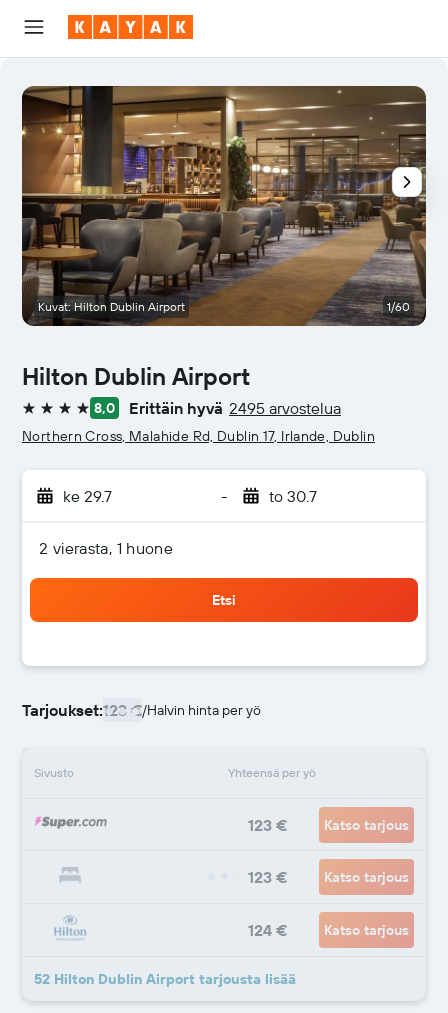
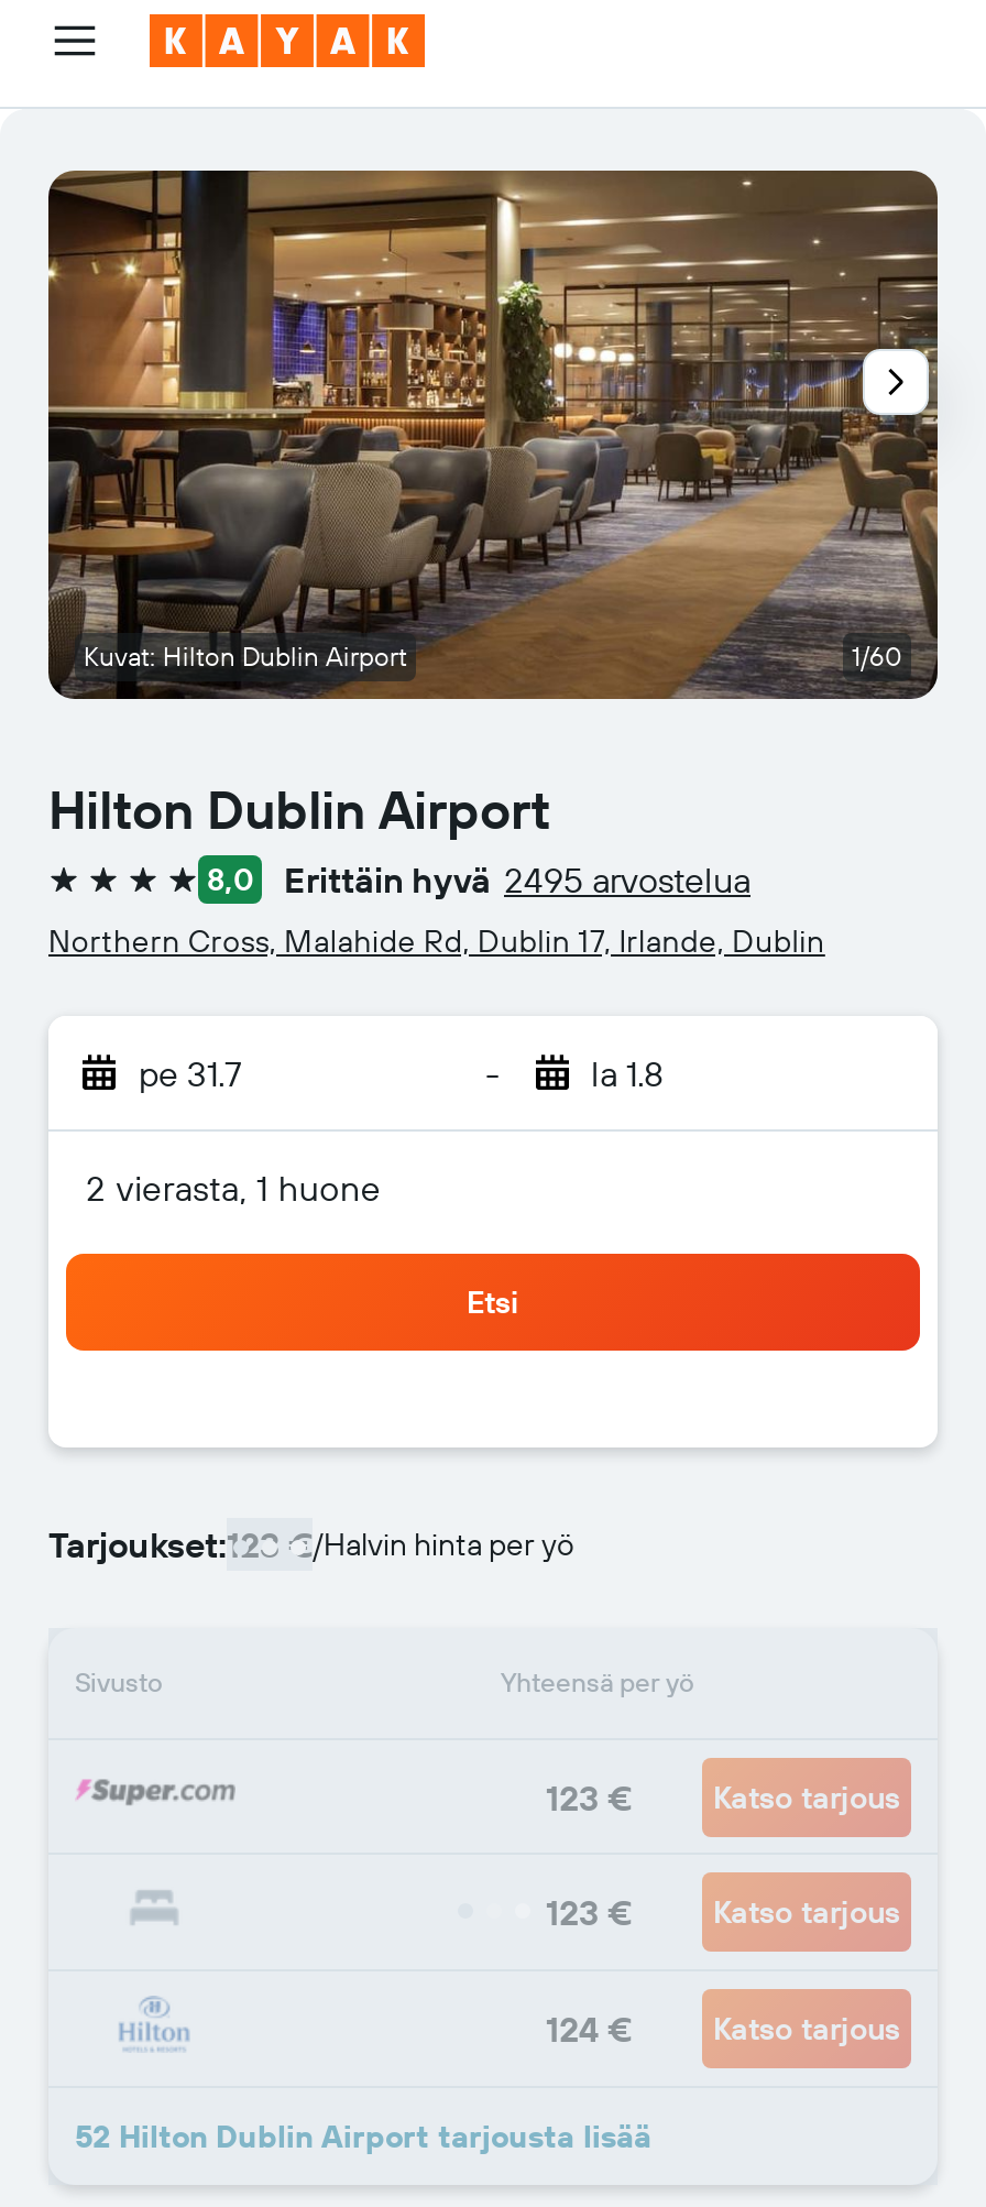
- ke 29.7
+ pe 31.7

- to 30.7
+ la 1.8
